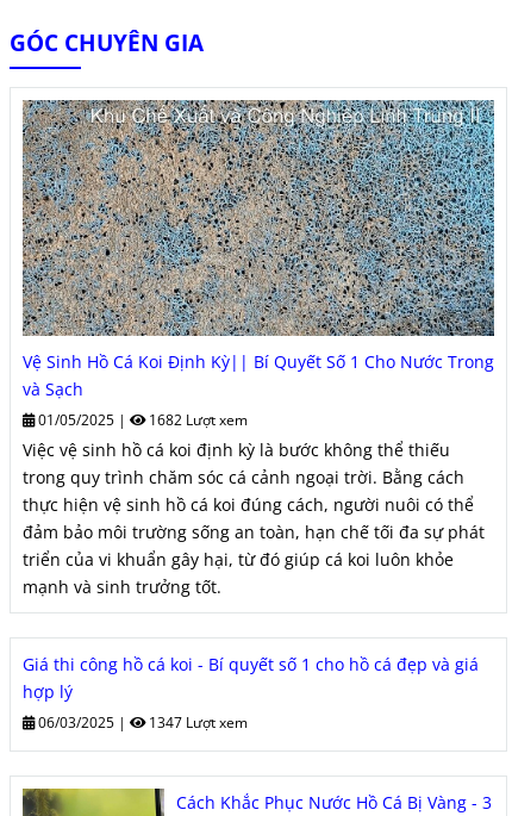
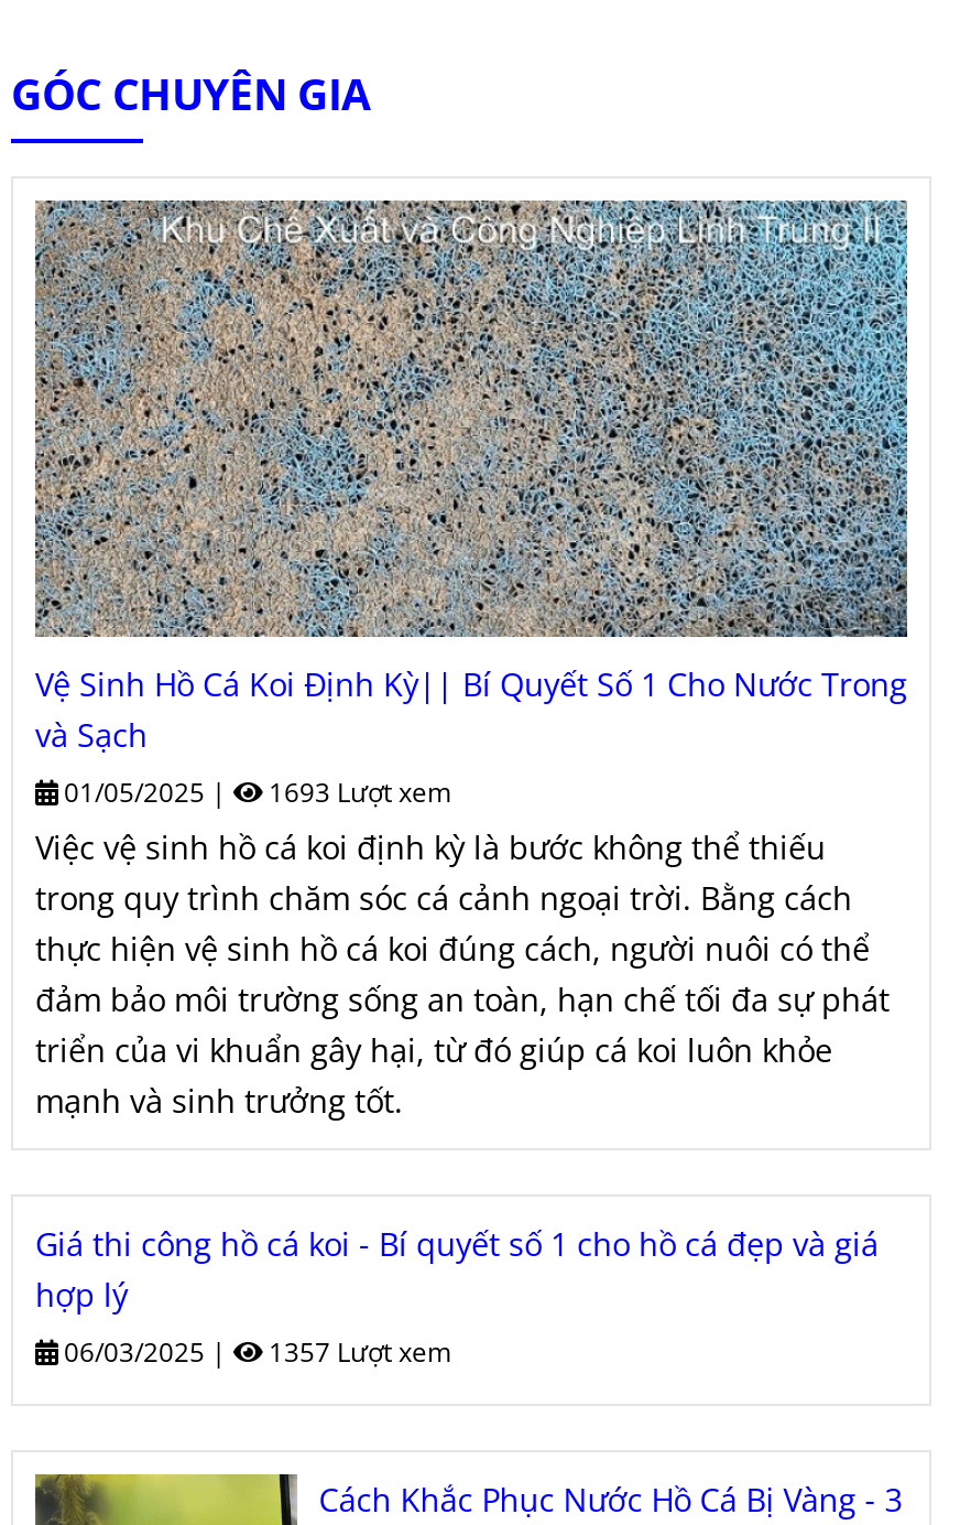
- 1682 Lượt xem
+ 1693 Lượt xem

- 1347 Lượt xem
+ 1357 Lượt xem
